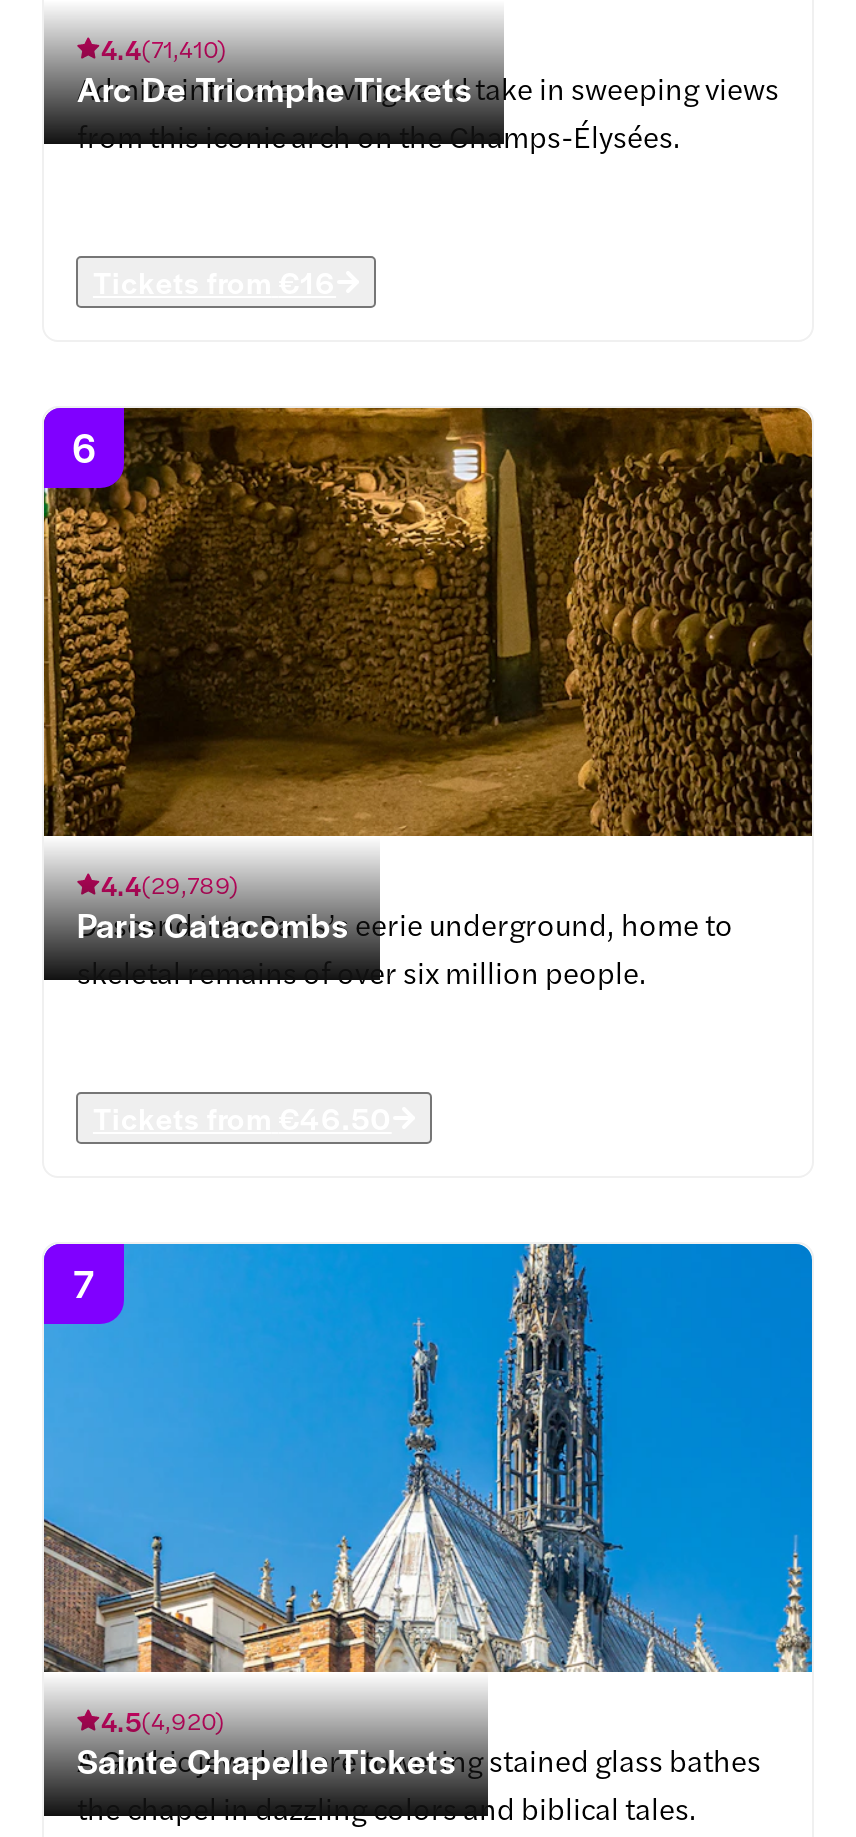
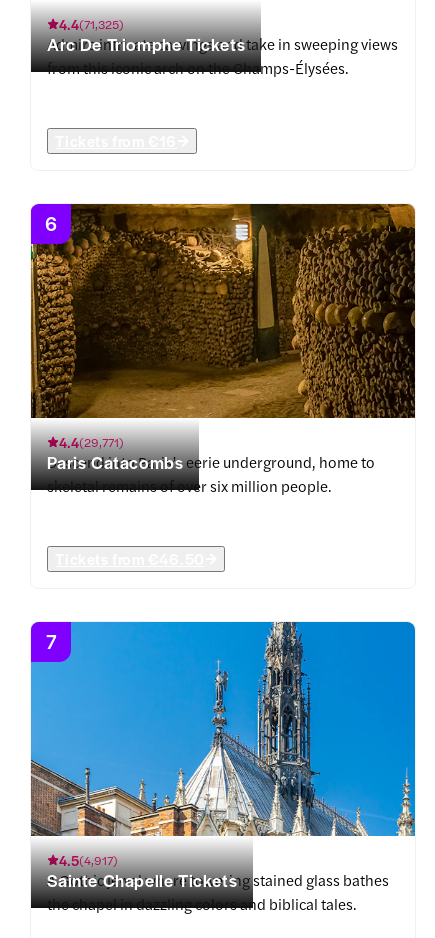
- 4.4(71,410)
+ 4.4(71,325)

- 4.4(29,789)
+ 4.4(29,771)

- 4.5(4,920)
+ 4.5(4,917)
